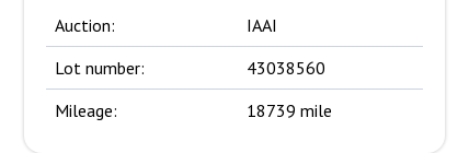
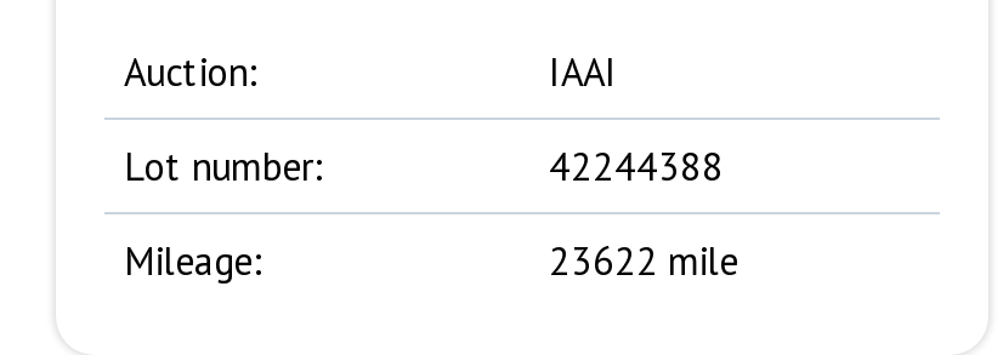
- 43038560
+ 42244388

- 18739 mile
+ 23622 mile
